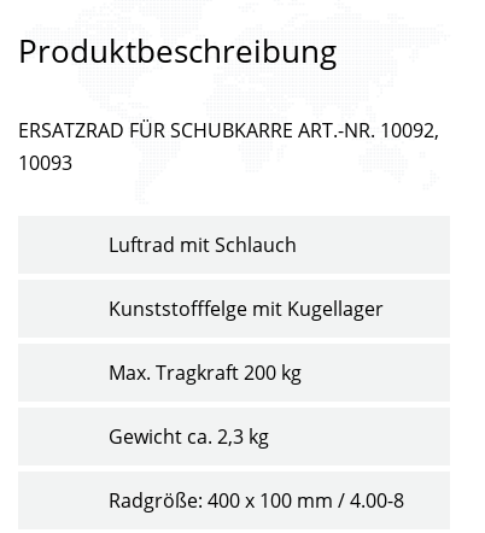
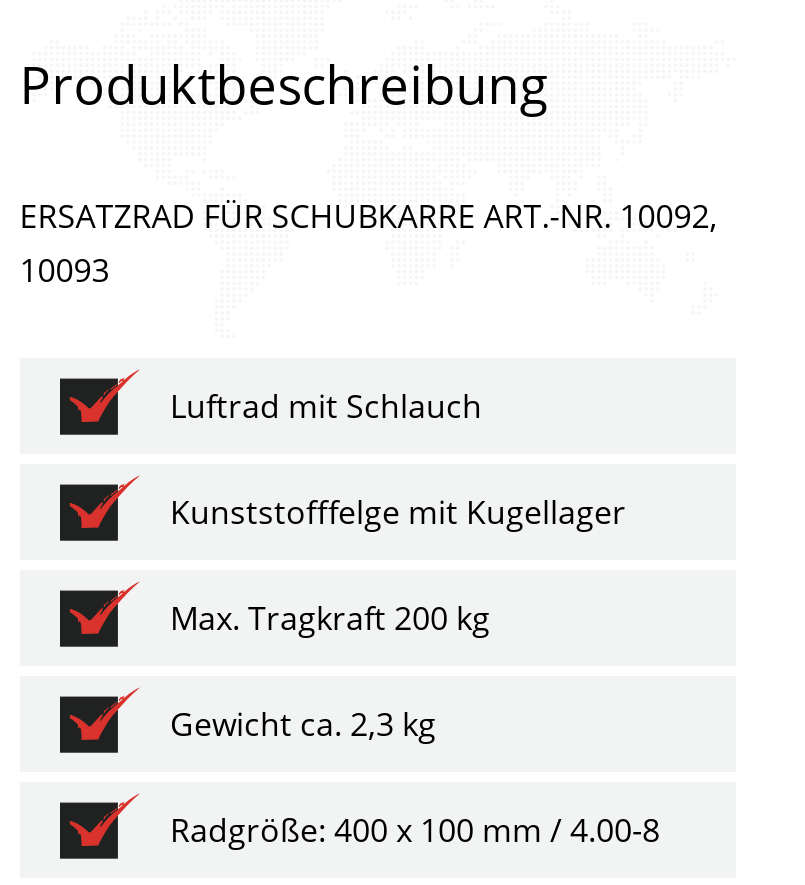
+ [image]

+ [image]

+ [image]

+ [image]

+ [image]
